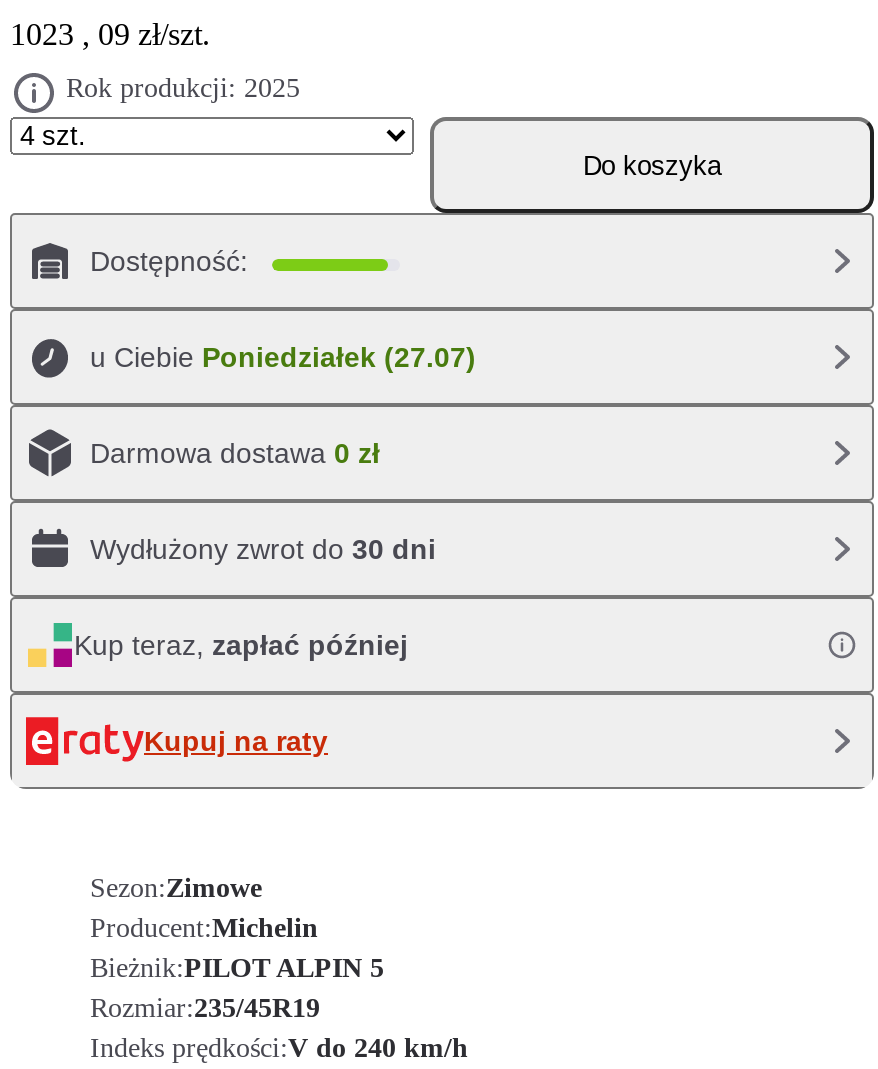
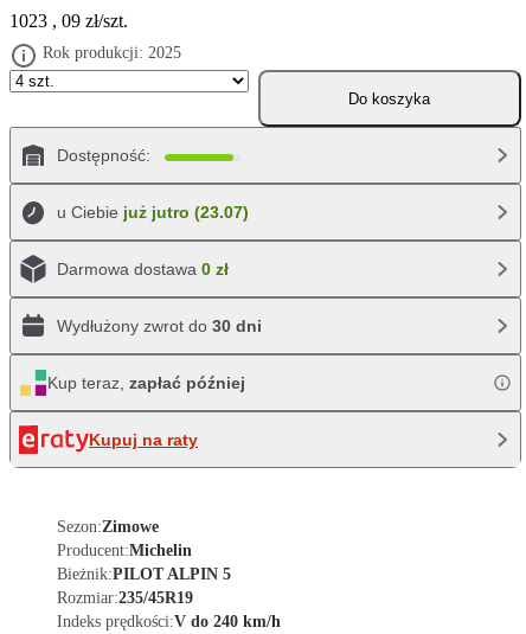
- u Ciebie Poniedziałek (27.07)
+ u Ciebie już jutro (23.07)
